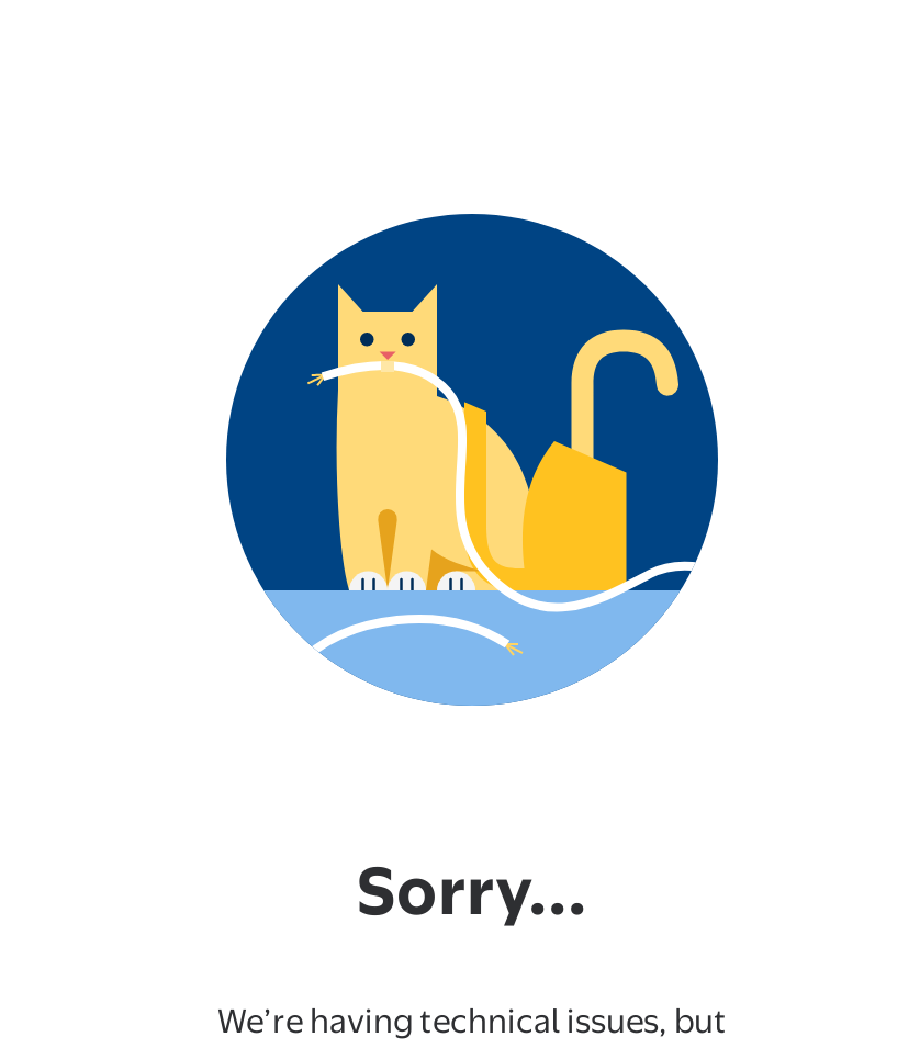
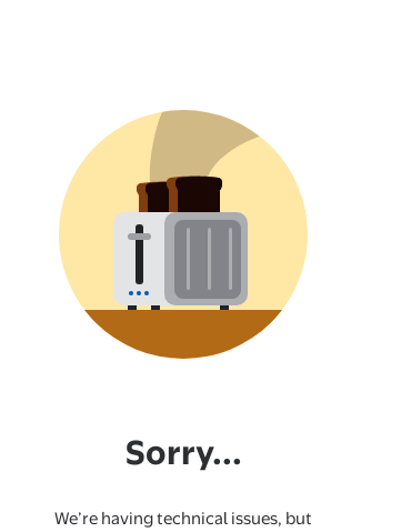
- [image]
+ [image]
